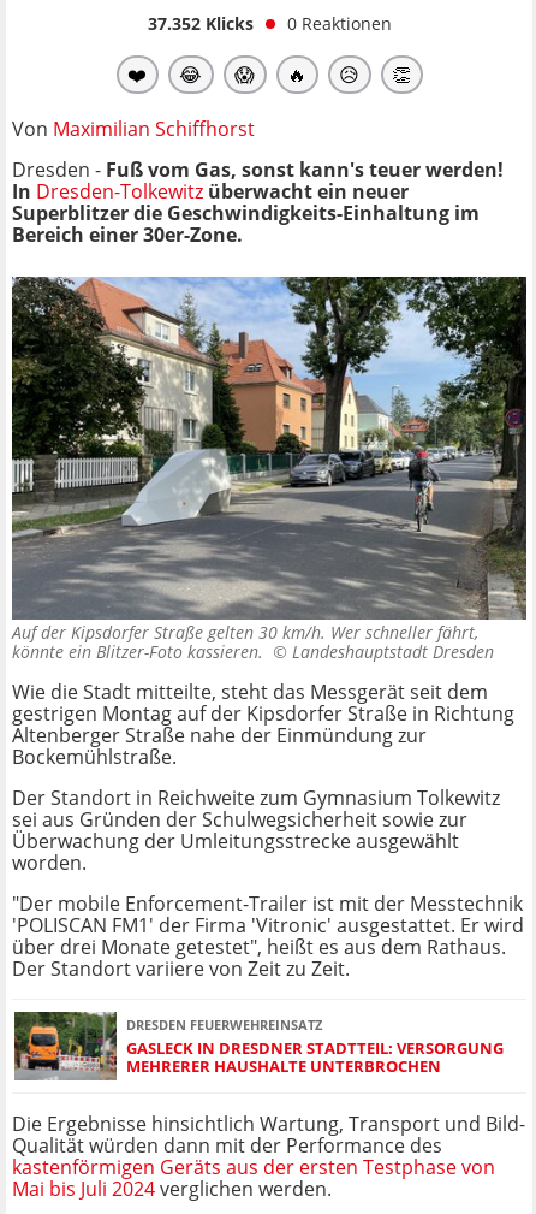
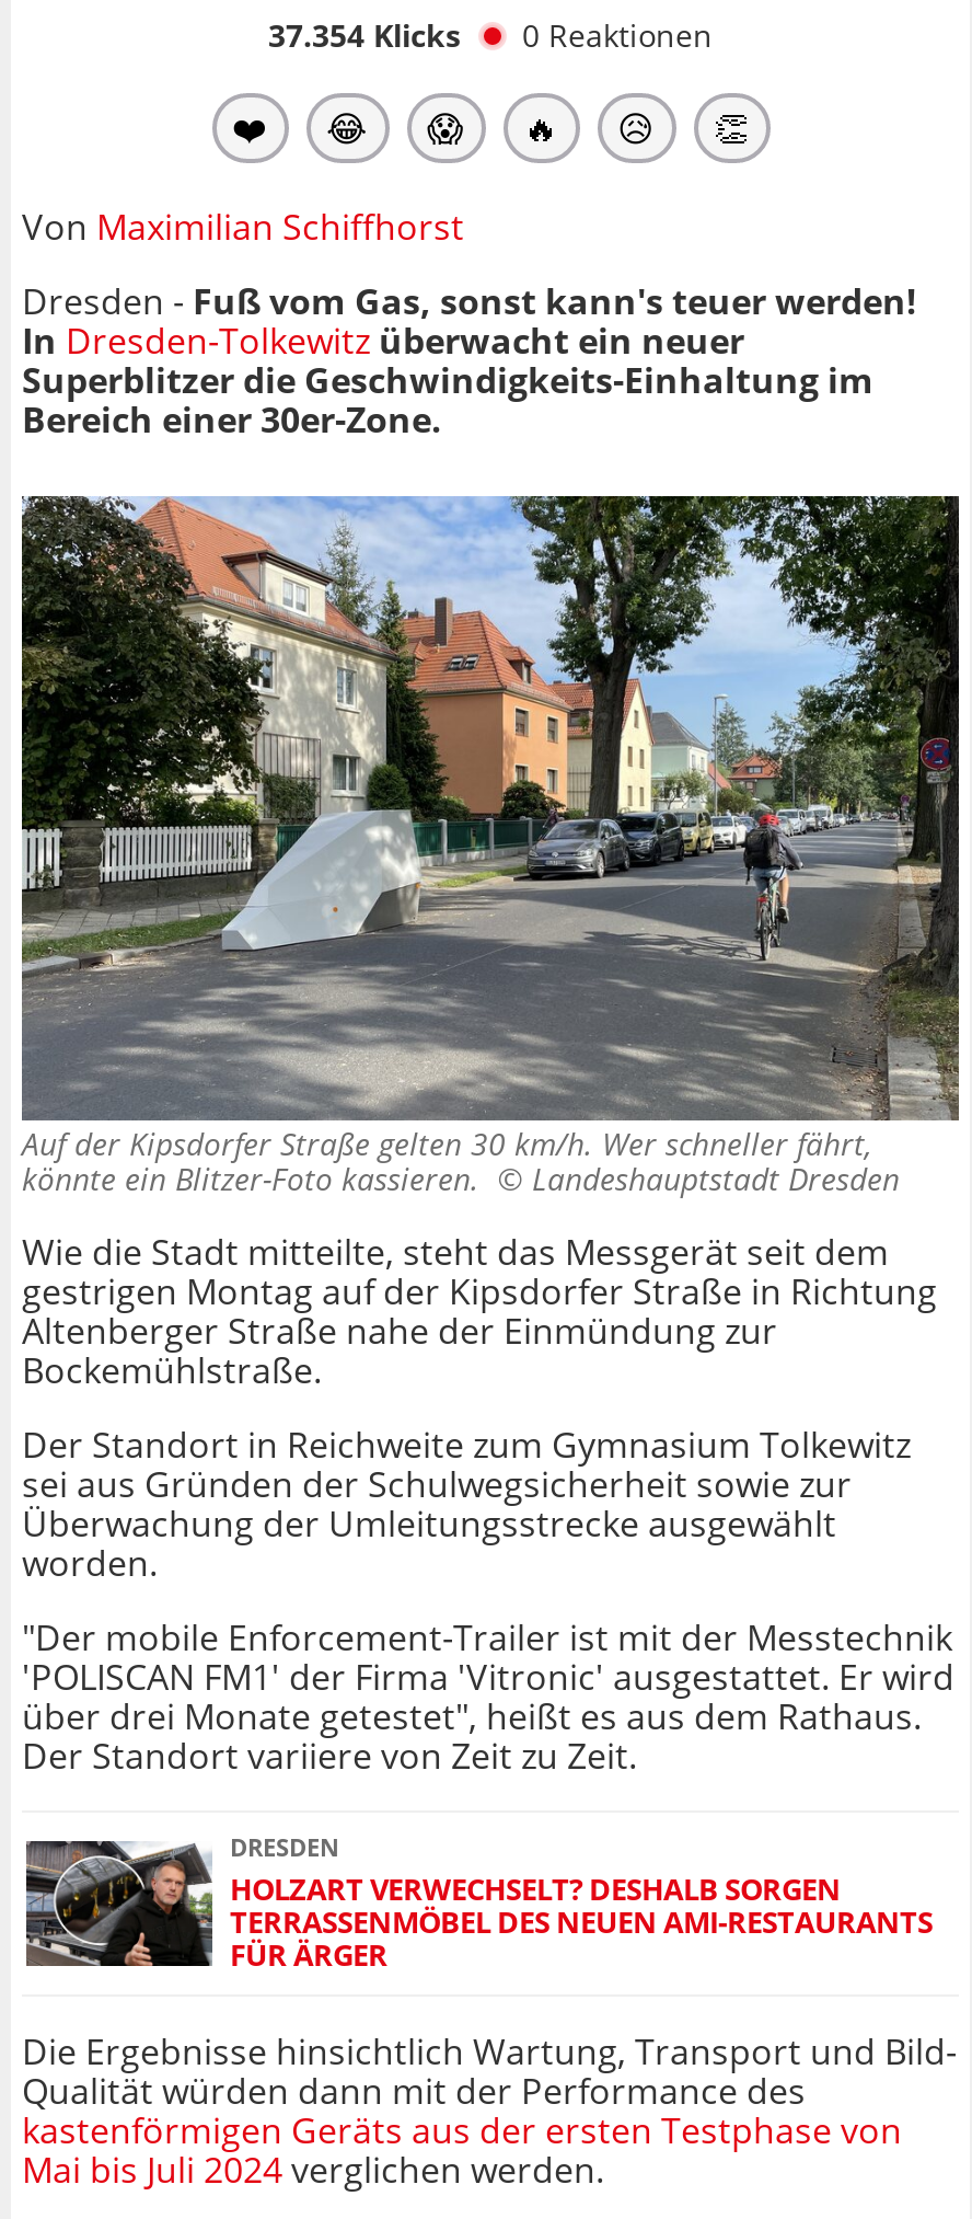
- 37.352 Klicks 0 Reaktionen
+ 37.354 Klicks 0 Reaktionen

- [image]
- DRESDEN FEUERWEHREINSATZ
- GASLECK IN DRESDNER STADTTEIL: VERSORGUNG
- MEHRERER HAUSHALTE UNTERBROCHEN
+ [image]
+ DRESDEN
+ HOLZART VERWECHSELT? DESHALB SORGEN
+ TERRASSENMÖBEL DES NEUEN AMI-RESTAURANTS
+ FÜR ÄRGER
